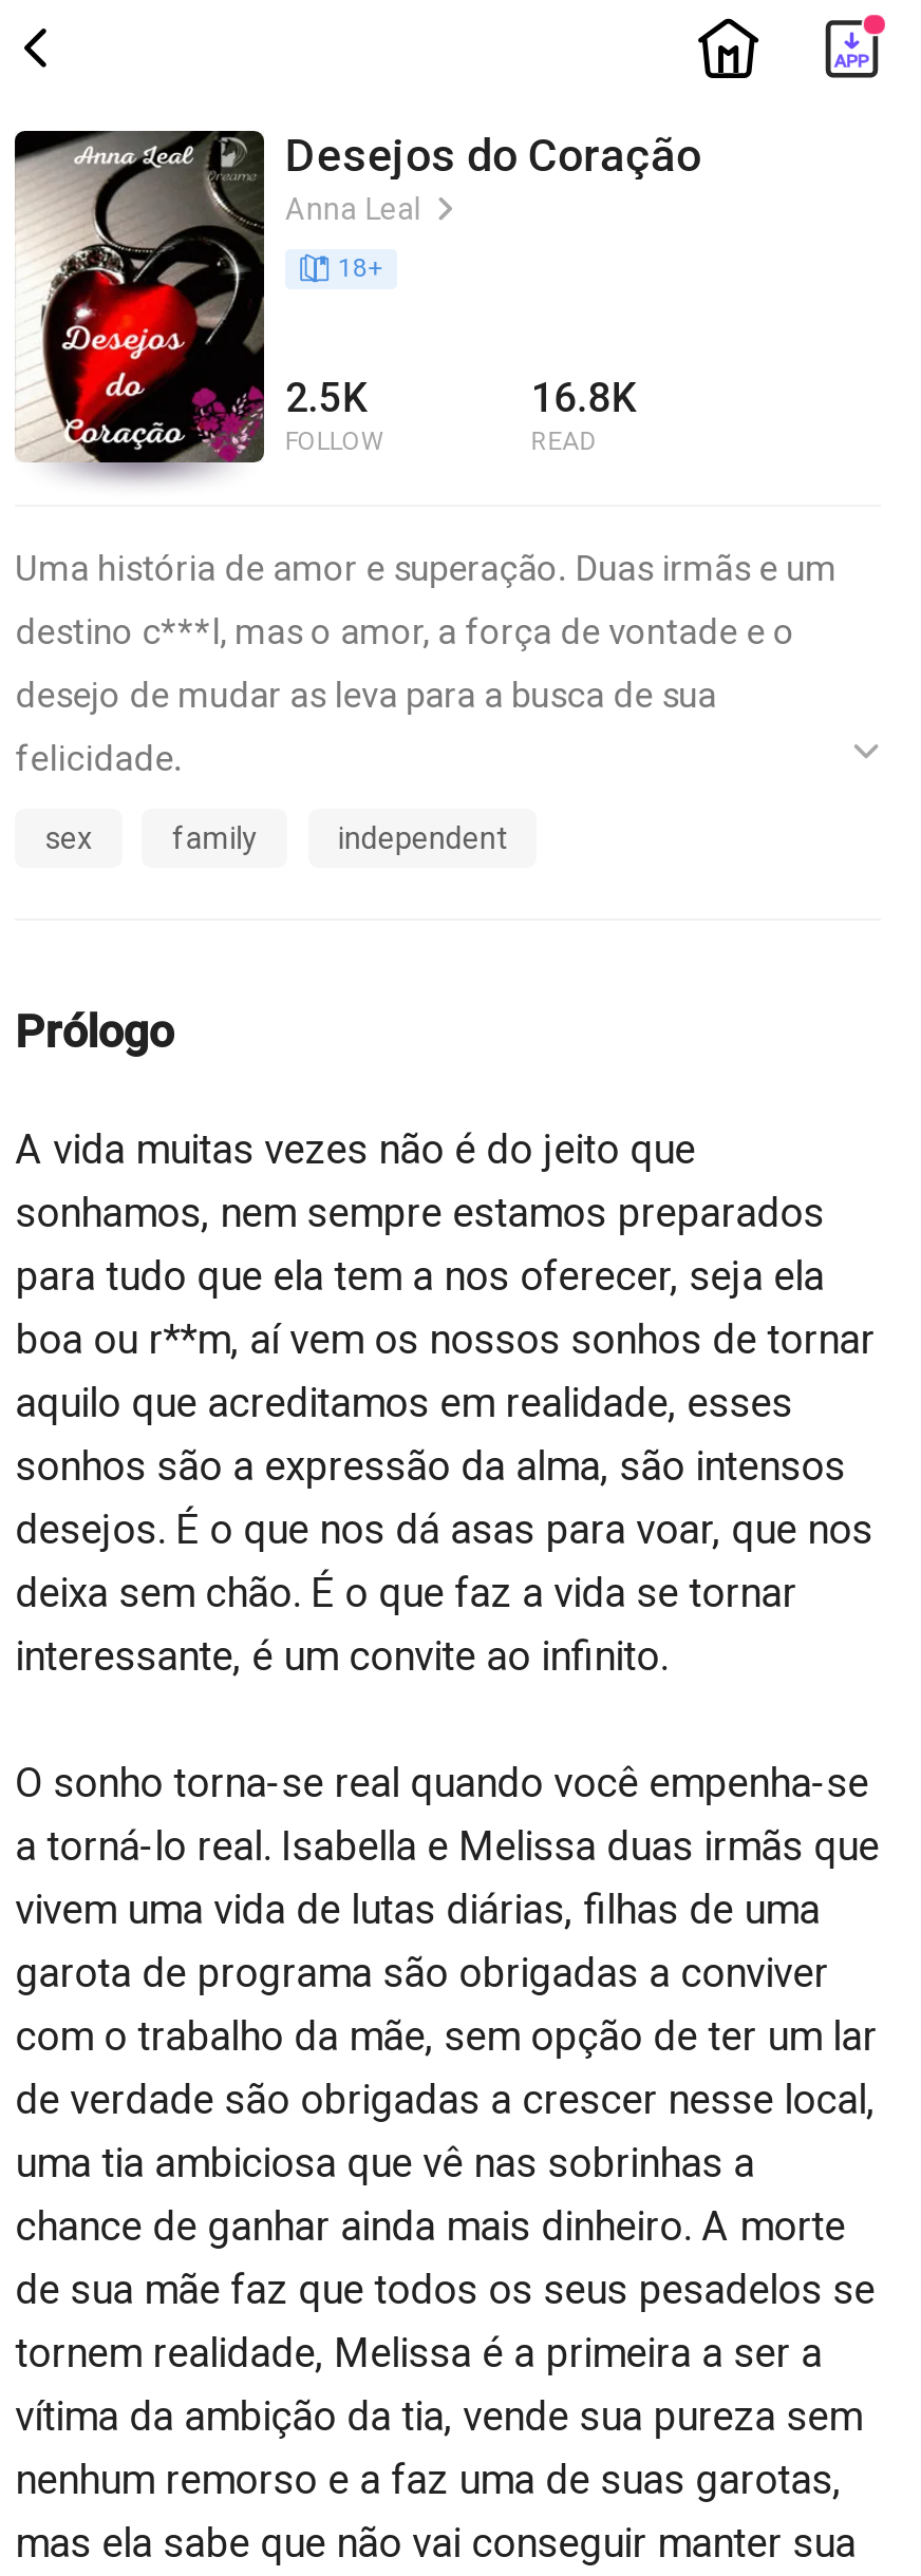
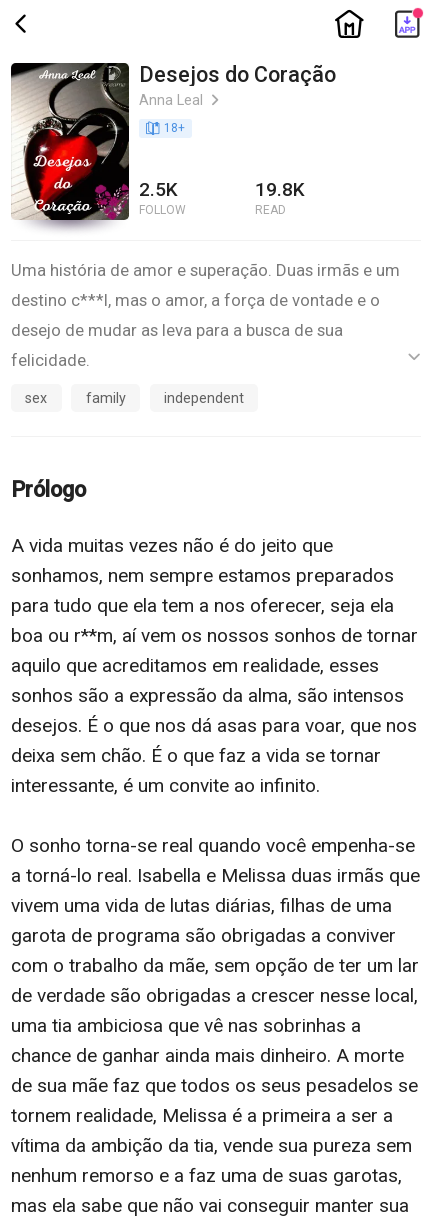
- 16.8K
+ 19.8K
